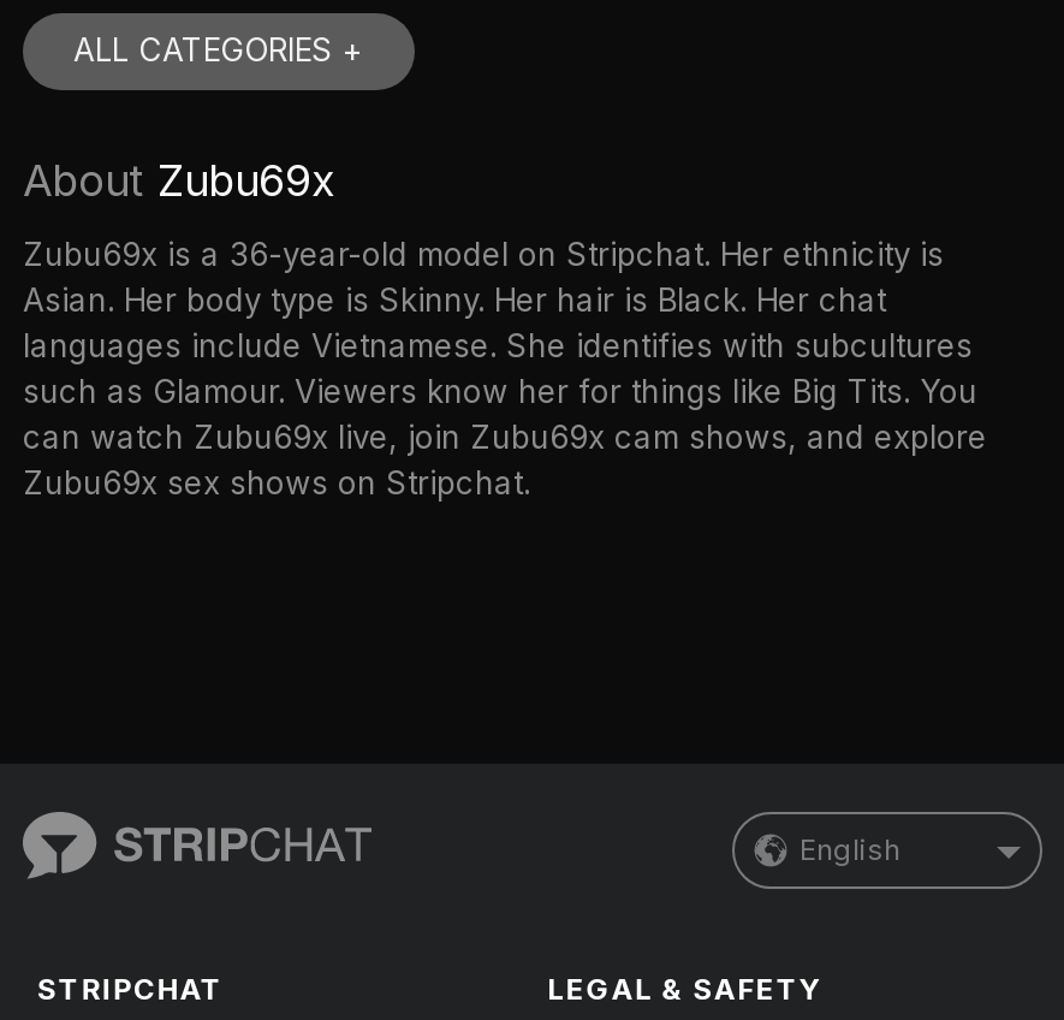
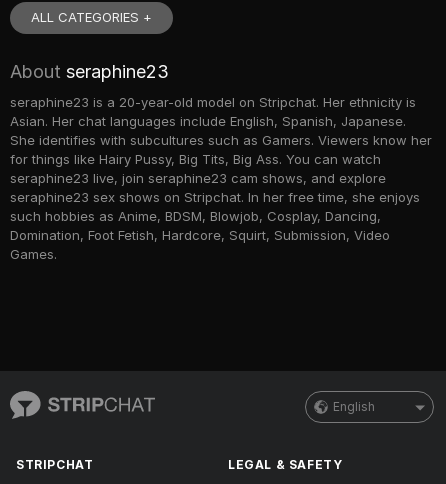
- About Zubu69x
+ About seraphine23

- Zubu69x is a 36-year-old model on Stripchat. Her ethnicity is
- Asian. Her body type is Skinny. Her hair is Black. Her chat
- languages include Vietnamese. She identifies with subcultures
- such as Glamour. Viewers know her for things like Big Tits. You
- can watch Zubu69x live, join Zubu69x cam shows, and explore
- Zubu69x sex shows on Stripchat.
+ seraphine23 is a 20-year-old model on Stripchat. Her ethnicity is
+ Asian. Her chat languages include English, Spanish, Japanese.
+ She identifies with subcultures such as Gamers. Viewers know her
+ for things like Hairy Pussy, Big Tits, Big Ass. You can watch
+ seraphine23 live, join seraphine23 cam shows, and explore
+ seraphine23 sex shows on Stripchat. In her free time, she enjoys
+ such hobbies as Anime, BDSM, Blowjob, Cosplay, Dancing,
+ Domination, Foot Fetish, Hardcore, Squirt, Submission, Video
+ Games.
